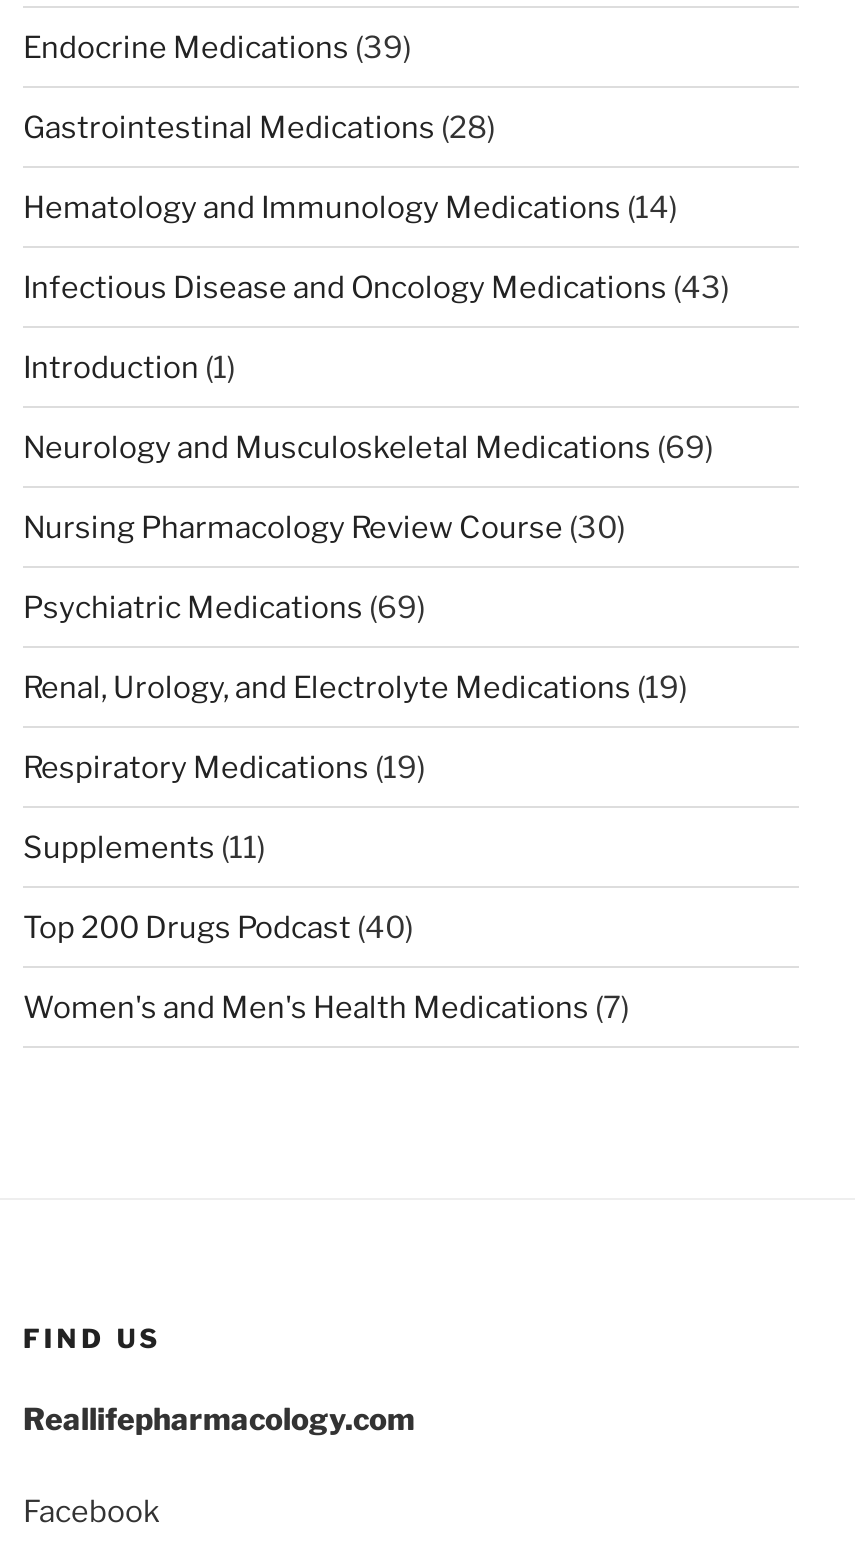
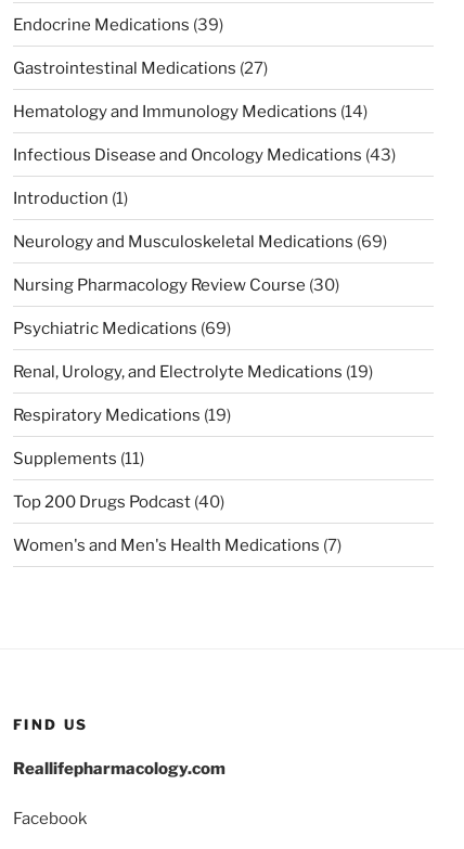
- Gastrointestinal Medications (28)
+ Gastrointestinal Medications (27)
